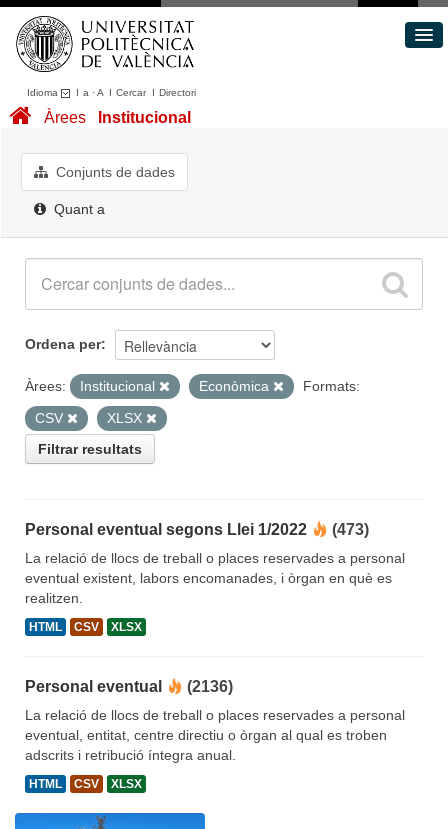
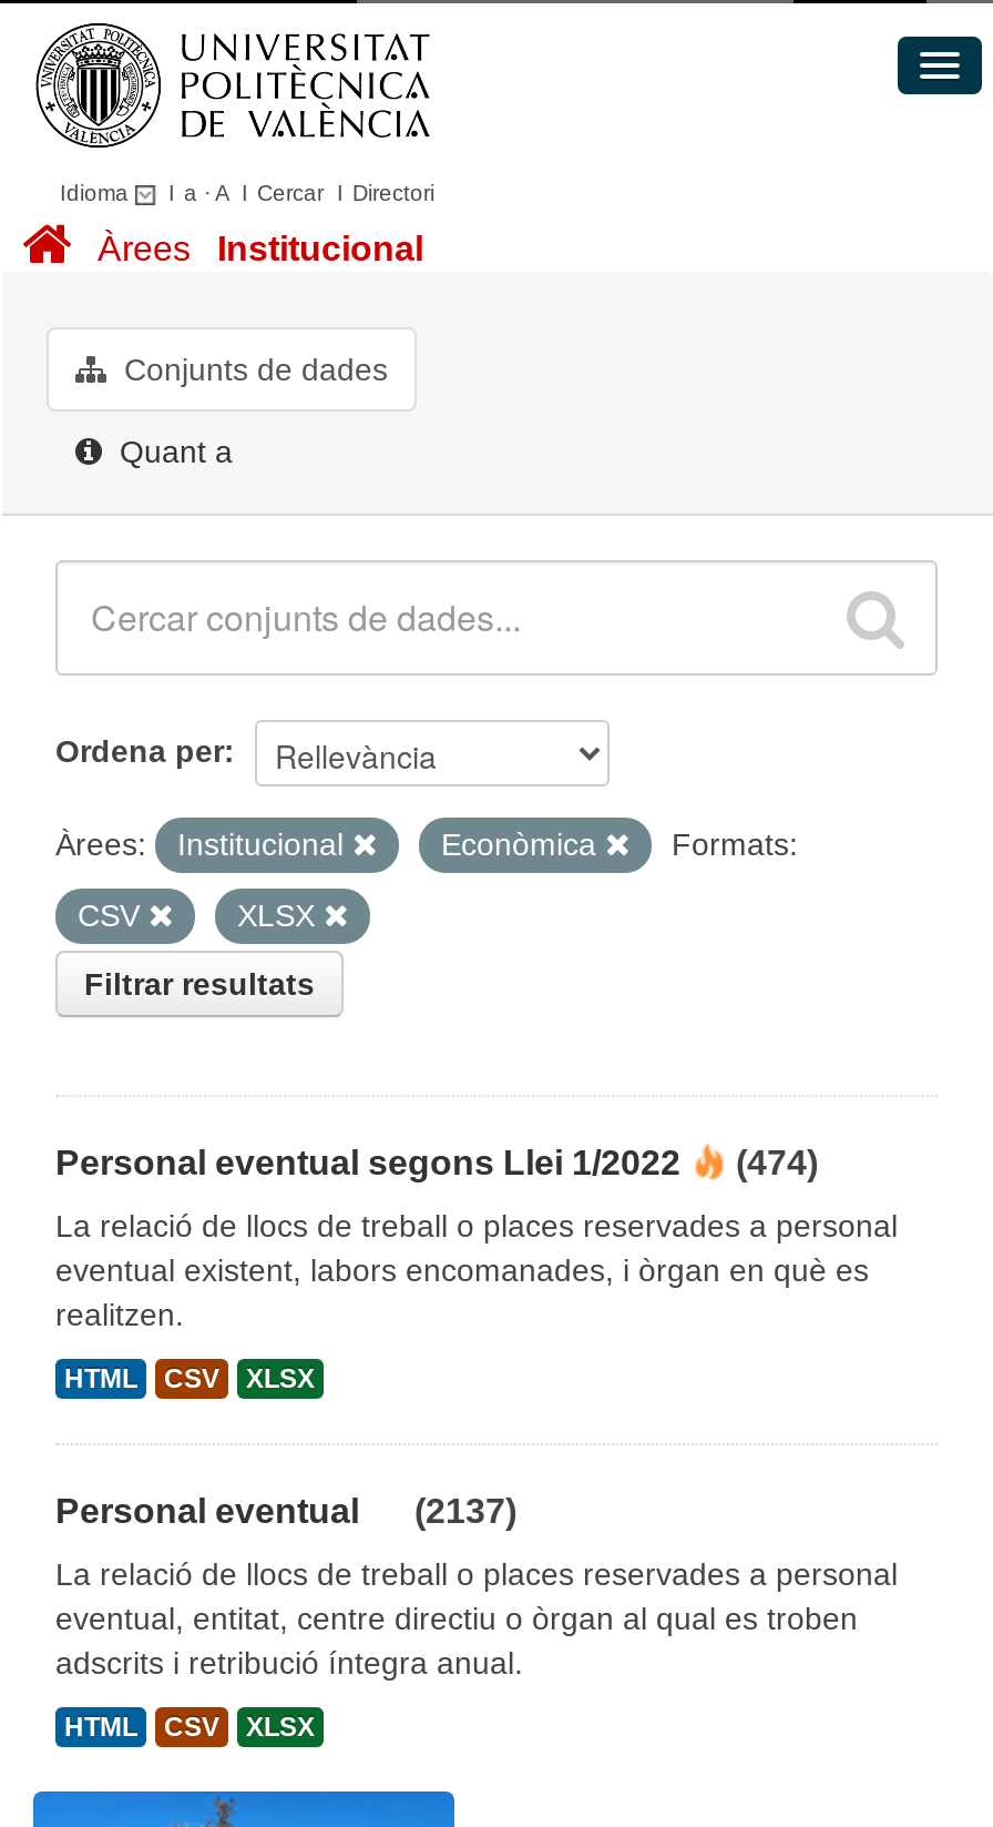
- Personal eventual segons Llei 1/2022 (473)
+ Personal eventual segons Llei 1/2022 (474)

- Personal eventual (2136)
+ Personal eventual (2137)
